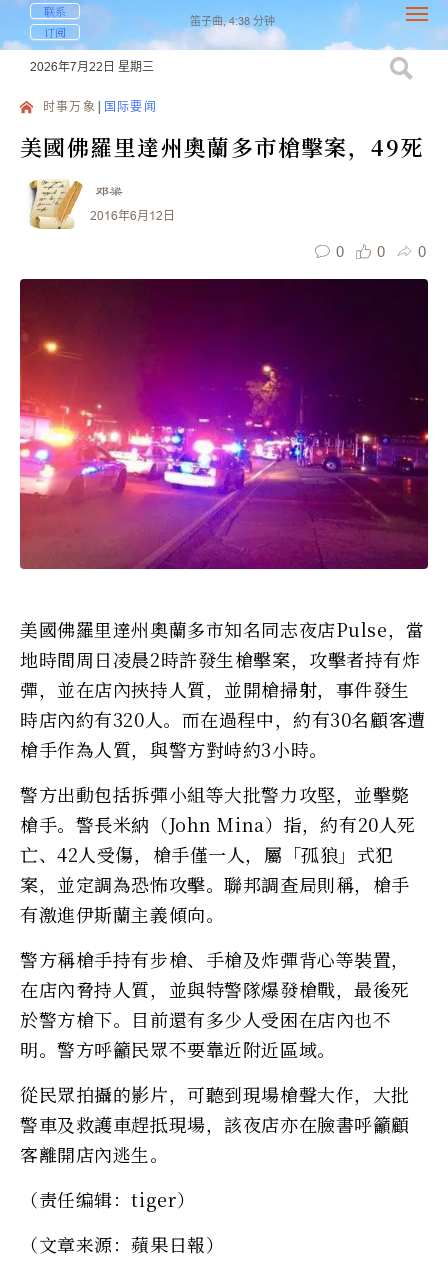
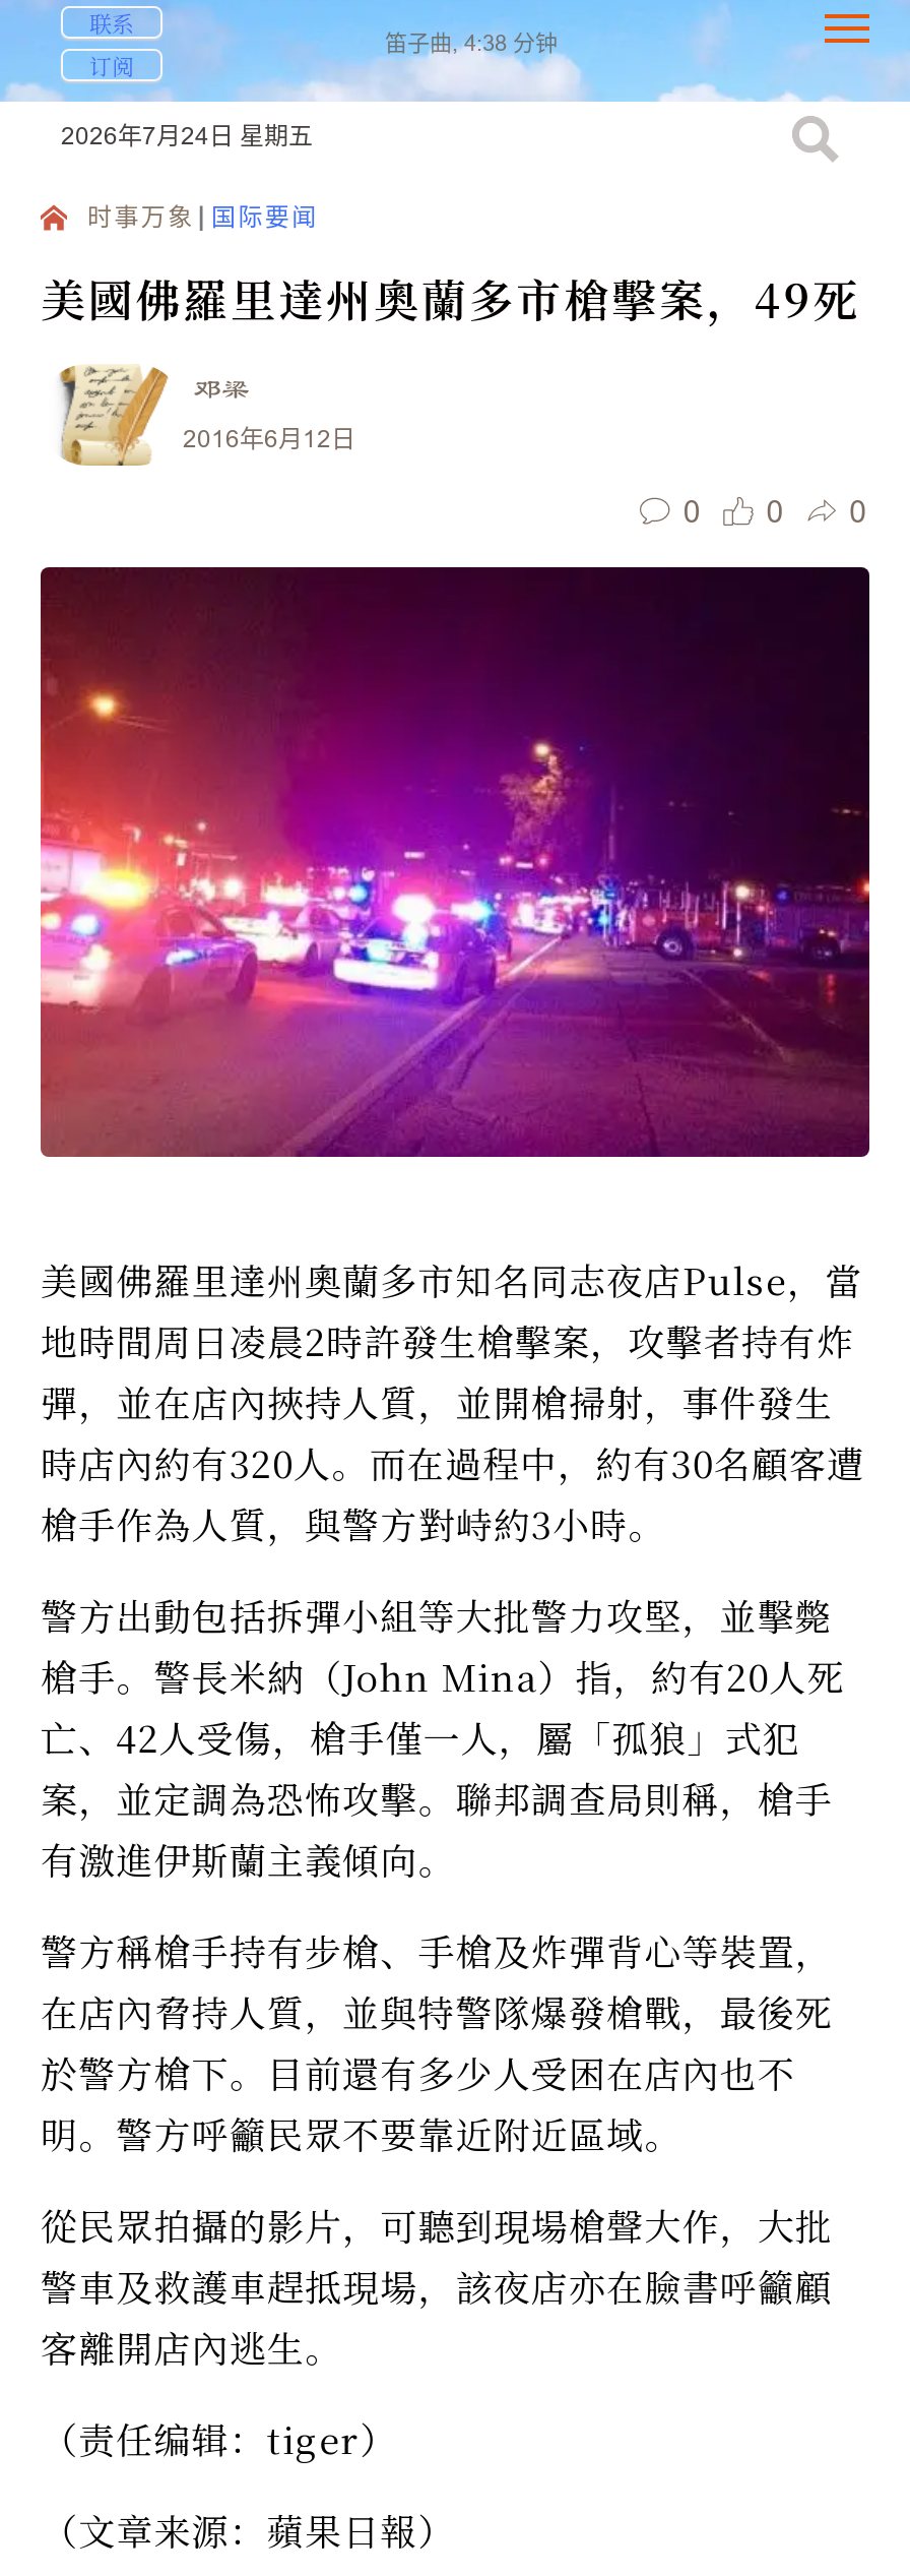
- 2026年7月22日 星期三
+ 2026年7月24日 星期五
